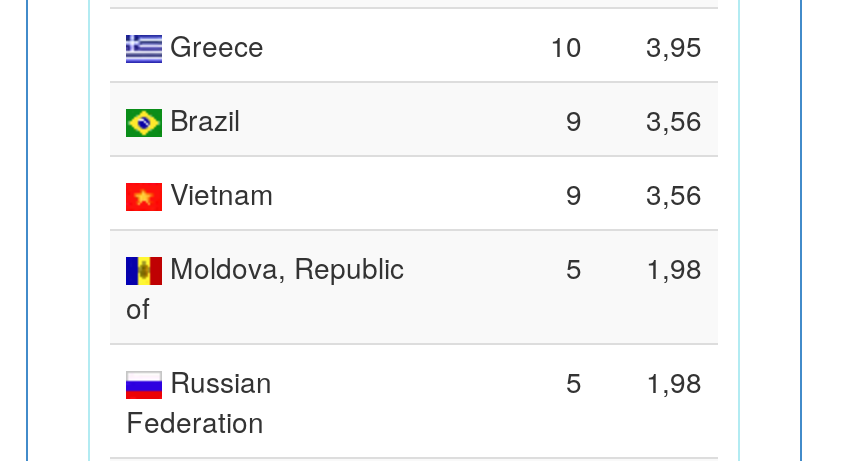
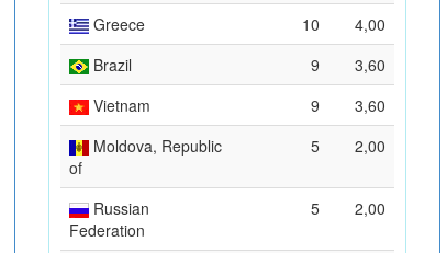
- 10 3,95
+ 10 4,00

- 9 3,56
+ 9 3,60

- 9 3,56
+ 9 3,60

- 5 1,98
+ 5 2,00

- 5 1,98
+ 5 2,00
